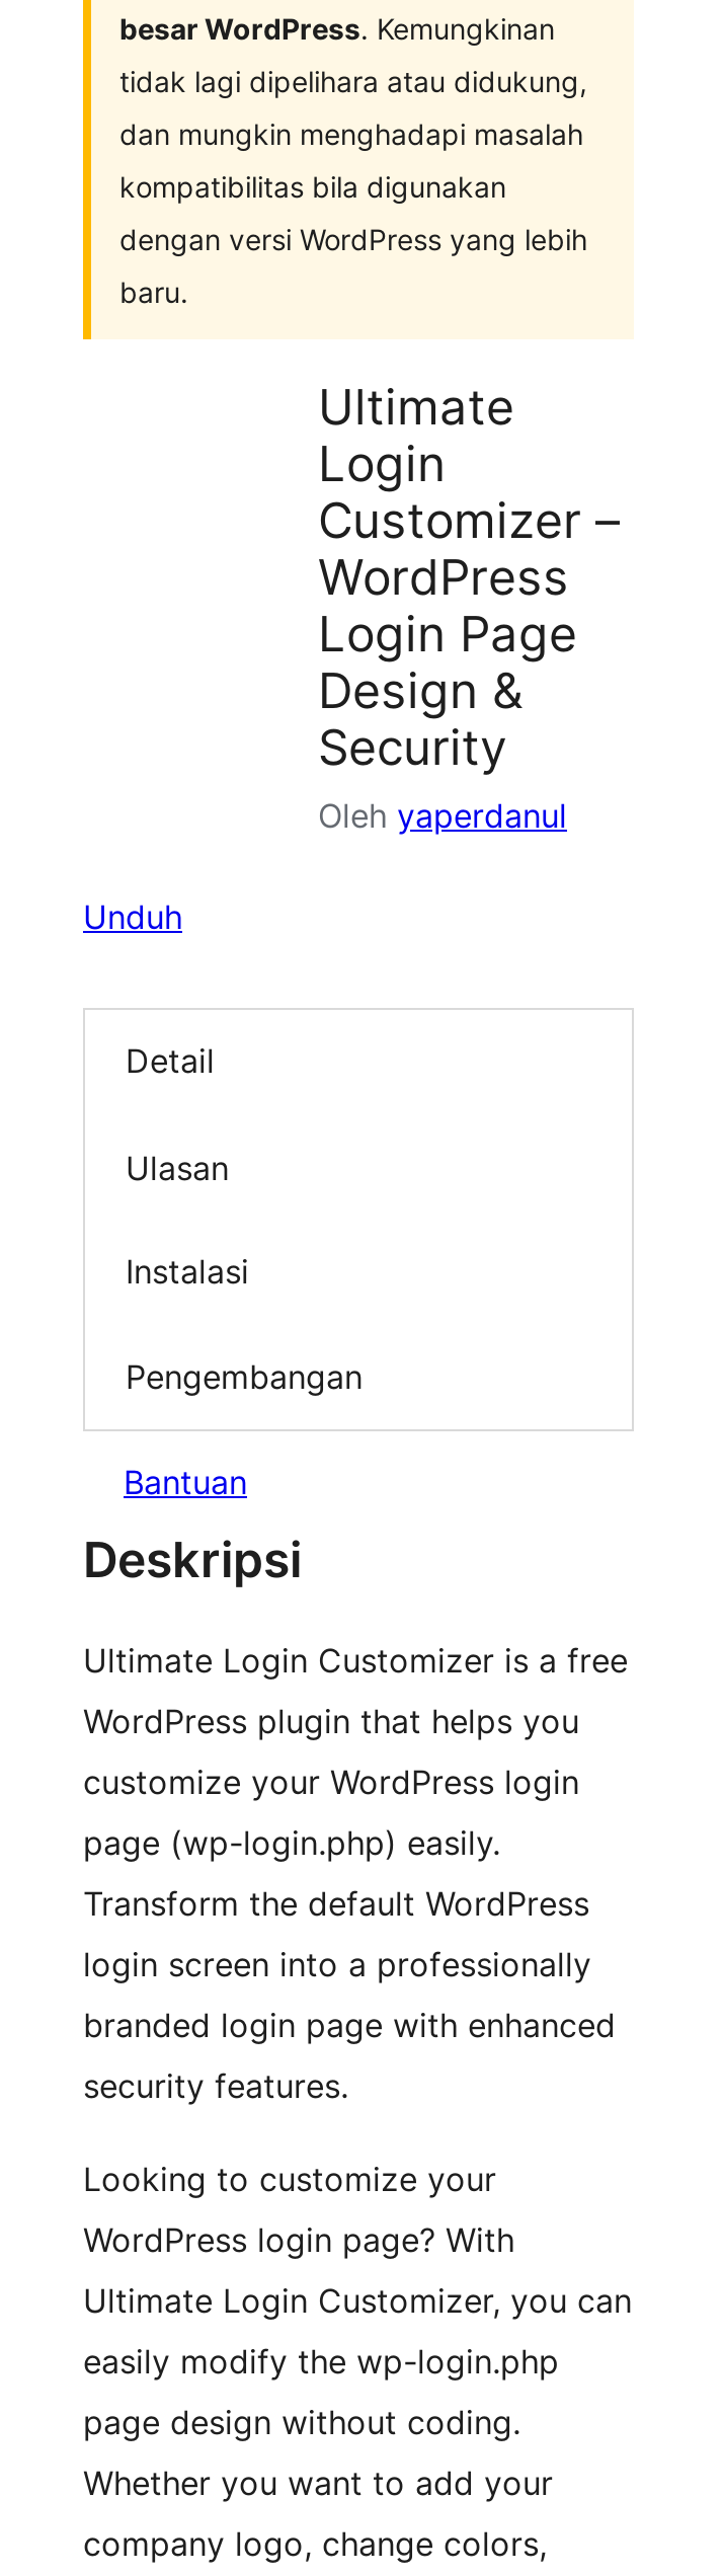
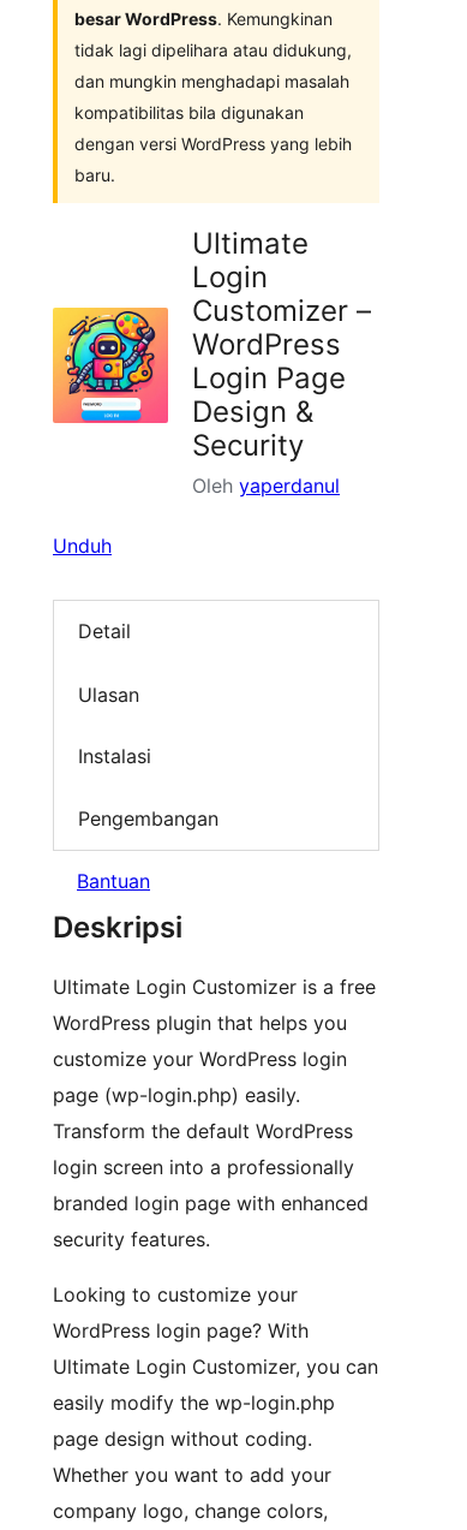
+ [image]
